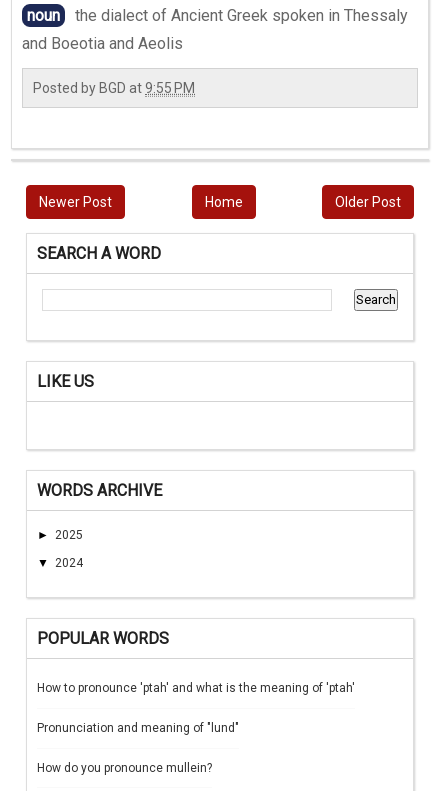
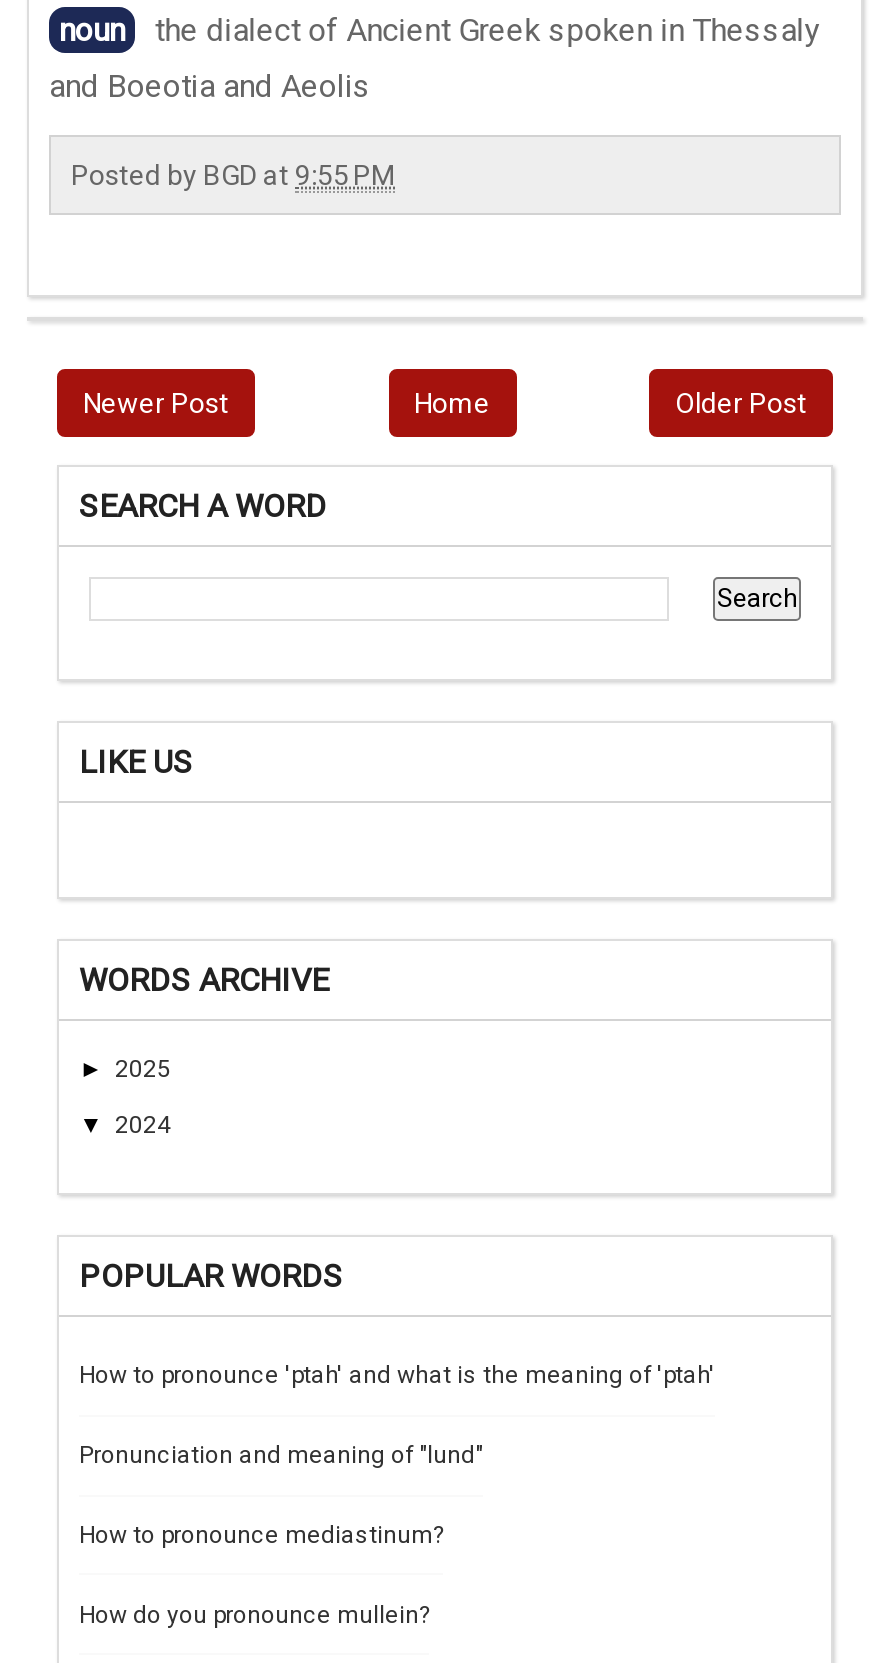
+ How to pronounce mediastinum?
